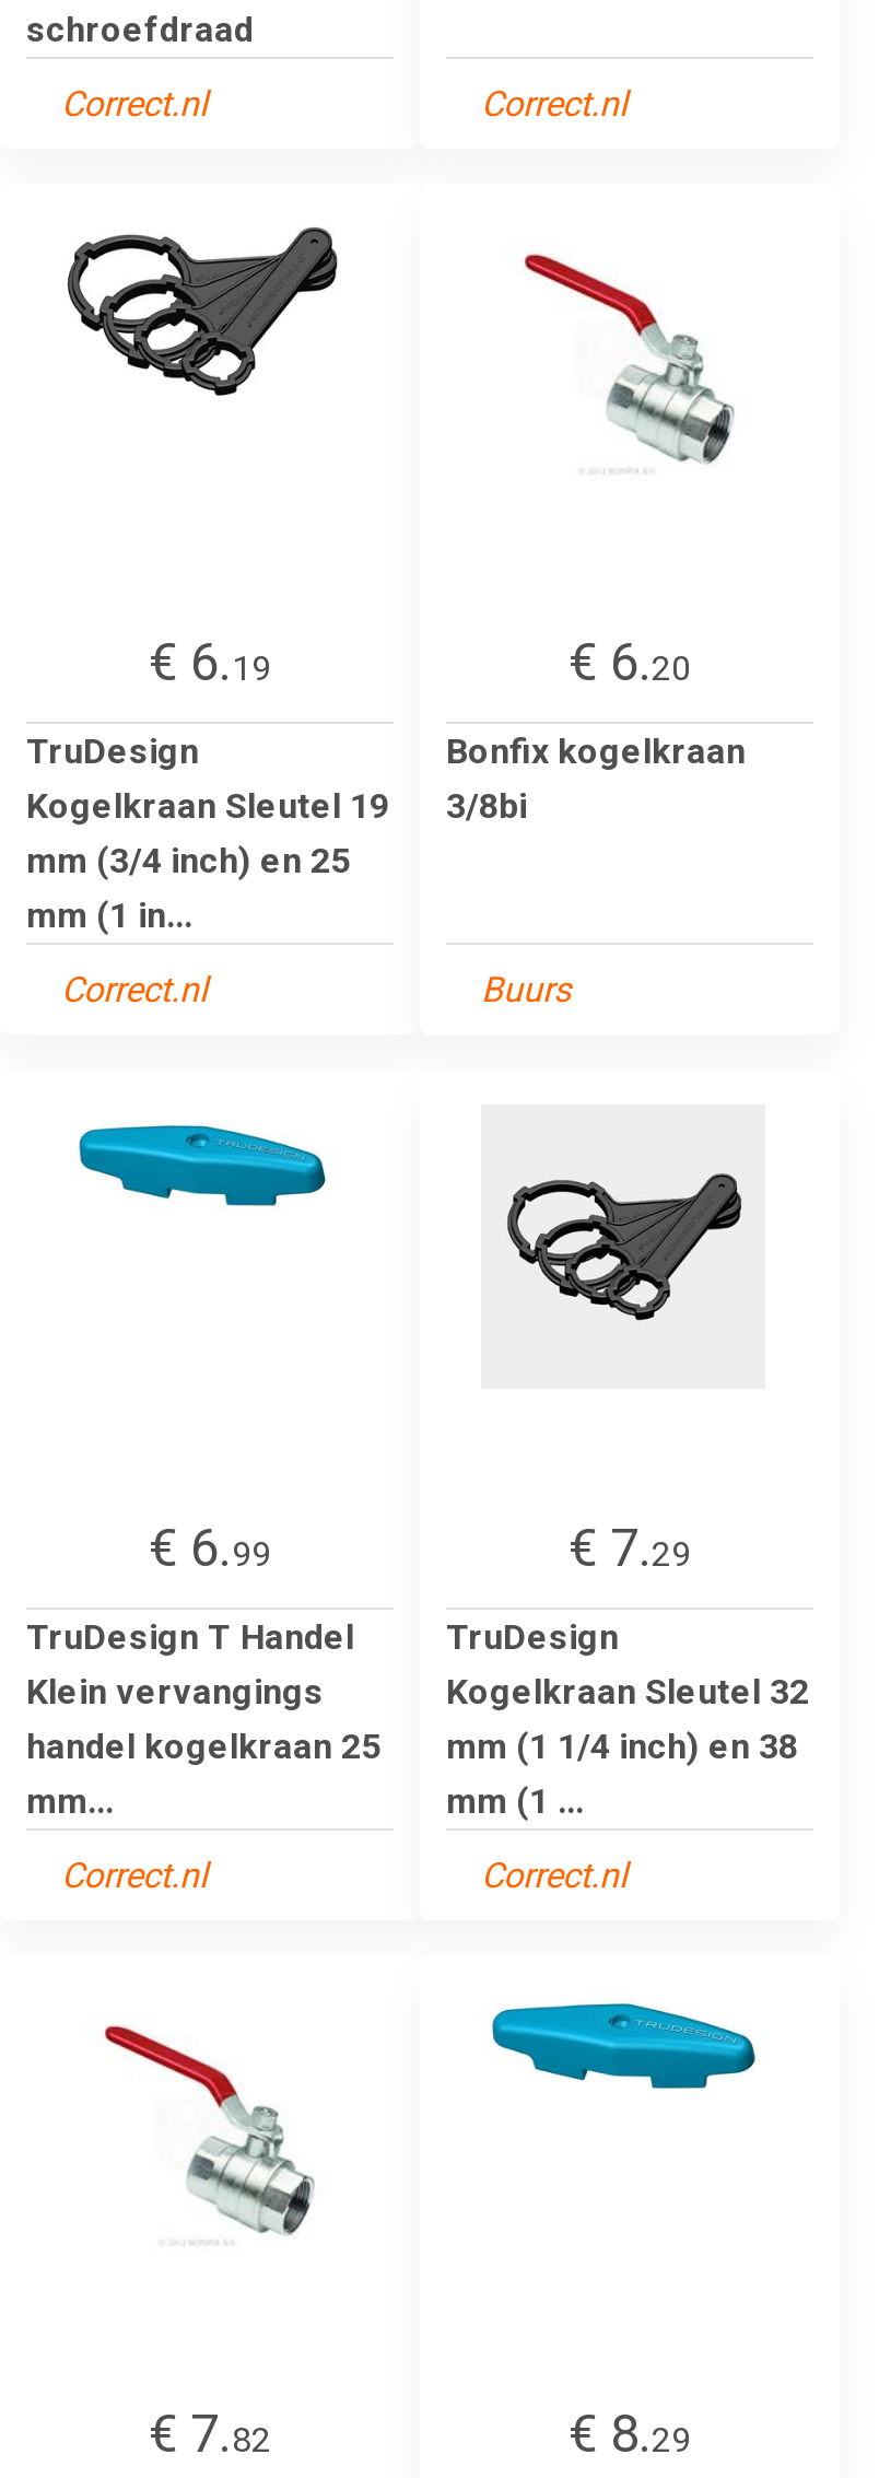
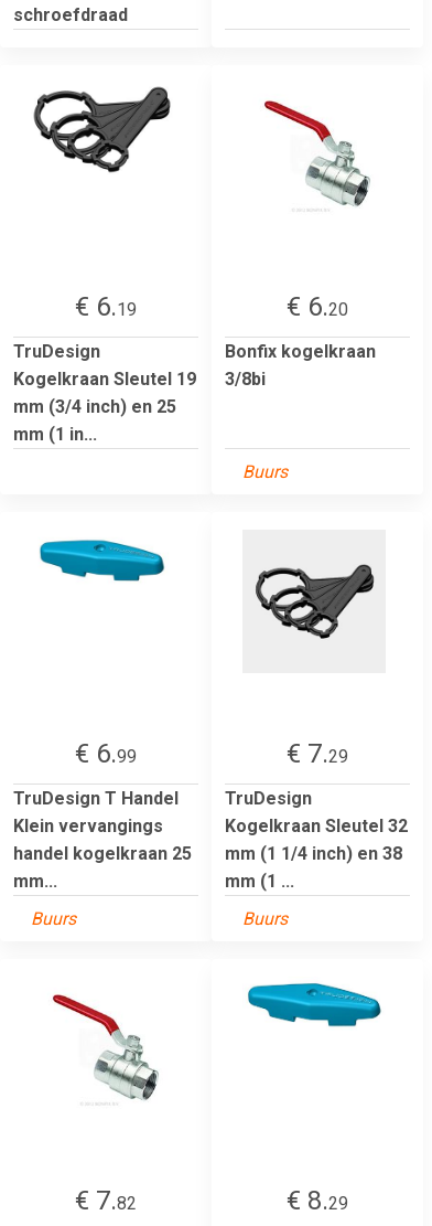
- Correct.nl

- Correct.nl

- Correct.nl

- Correct.nl
+ Buurs

- Correct.nl
+ Buurs
